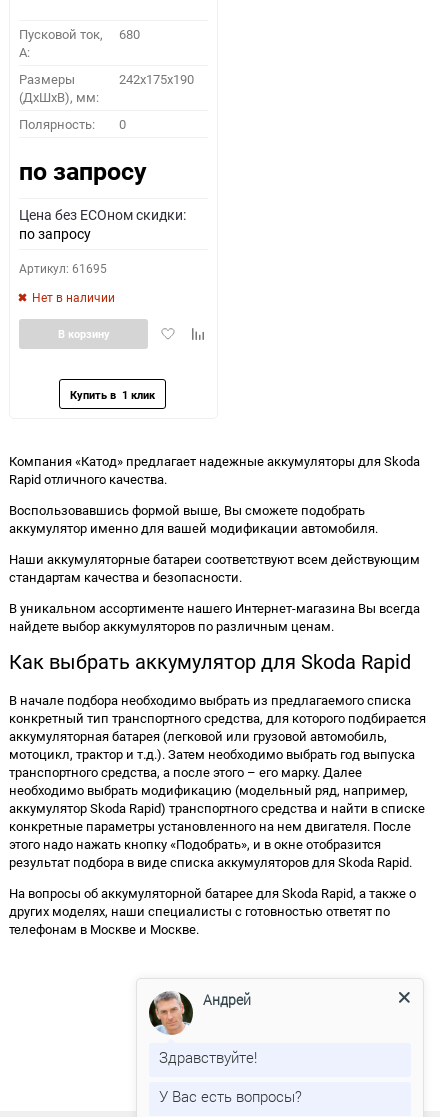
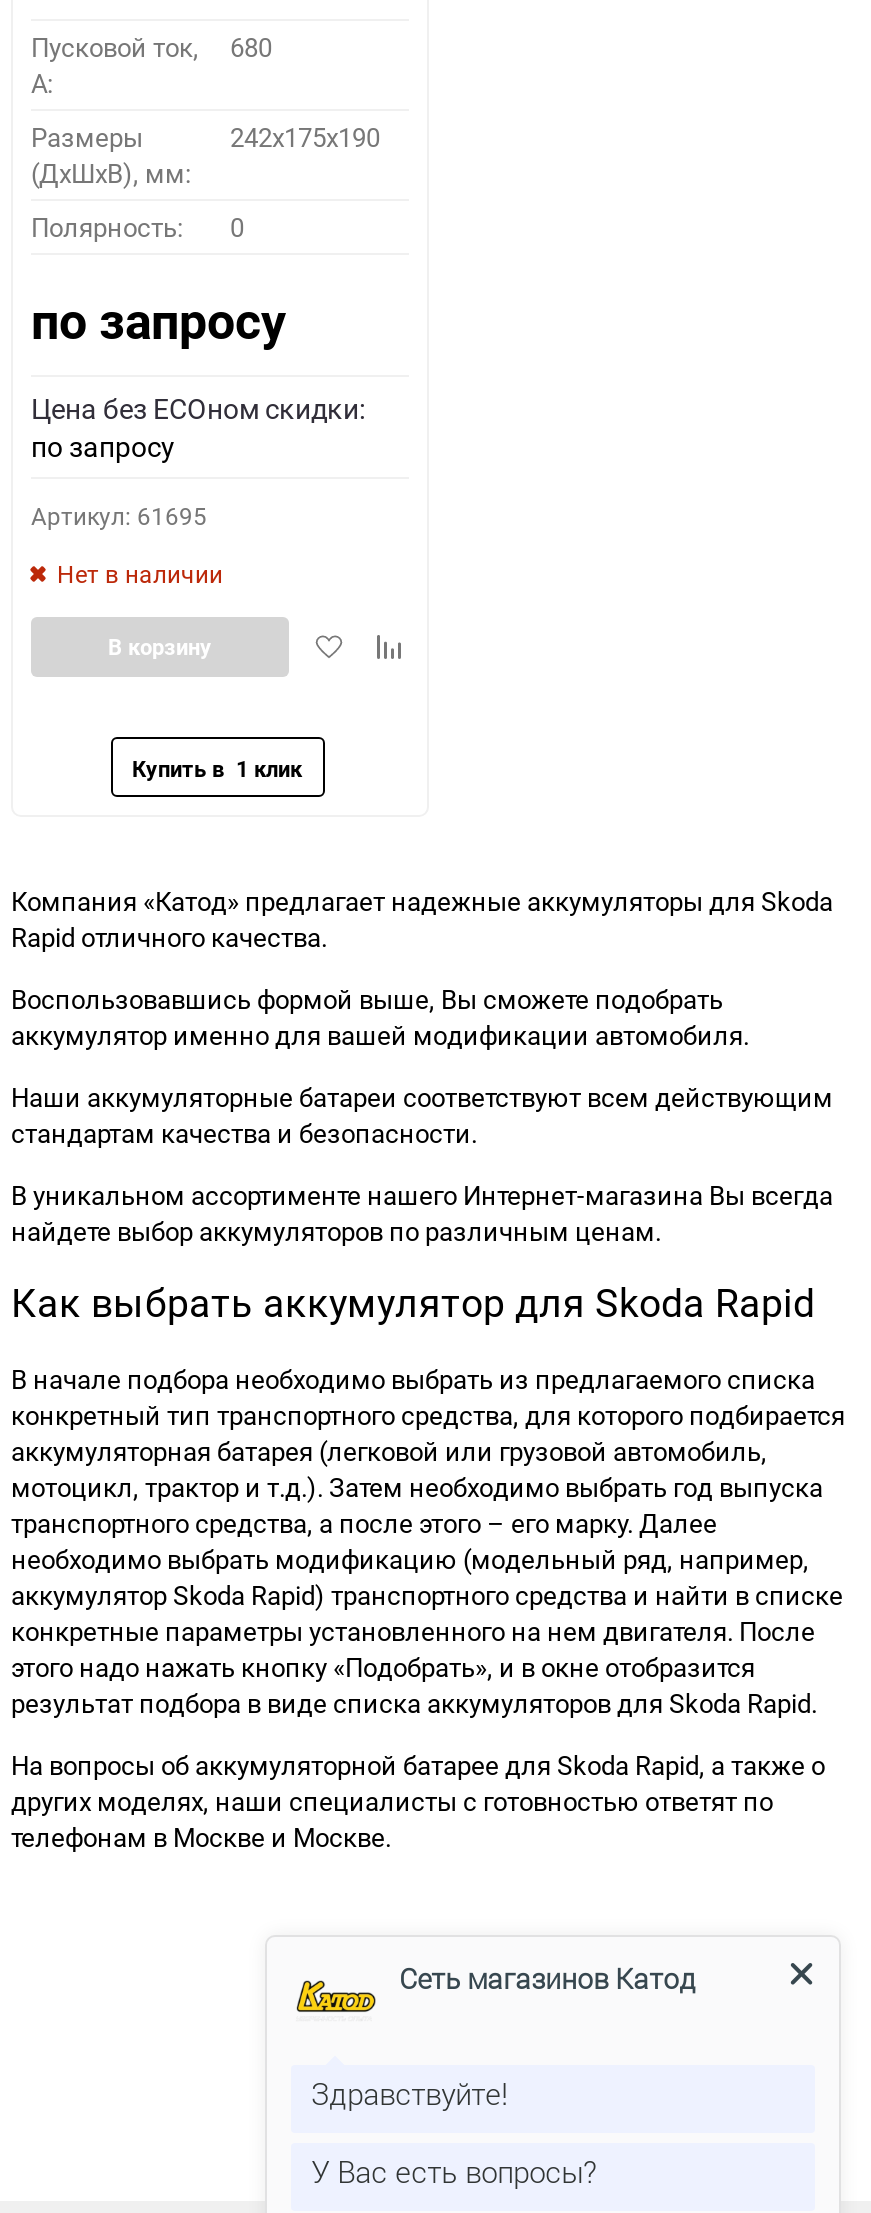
- [image]
- Андрей
+ [image]
+ Сеть магазинов Катод
